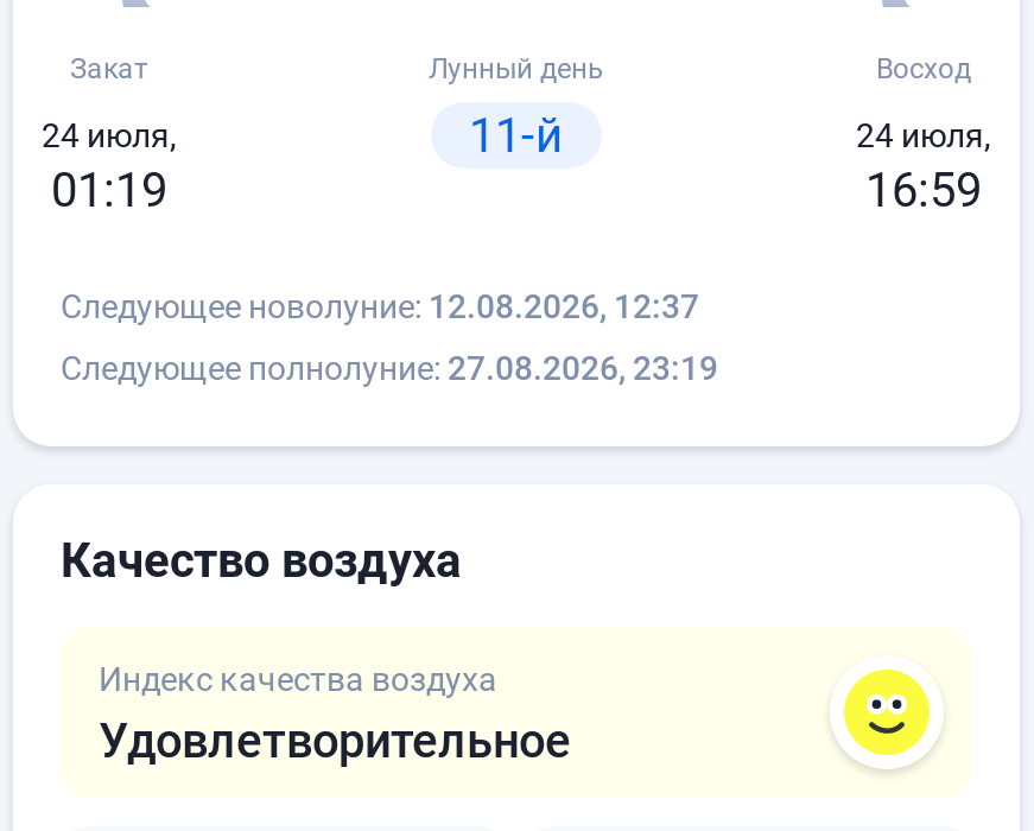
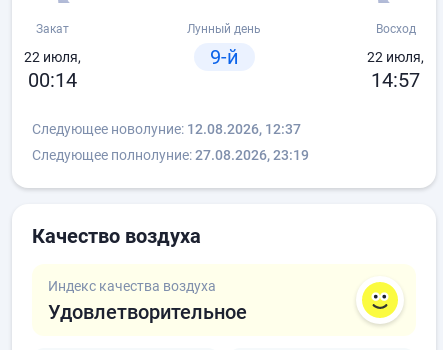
- 24 июля,
+ 22 июля,

- 11-й
+ 9-й

- 24 июля,
+ 22 июля,

- 01:19
+ 00:14

- 16:59
+ 14:57
